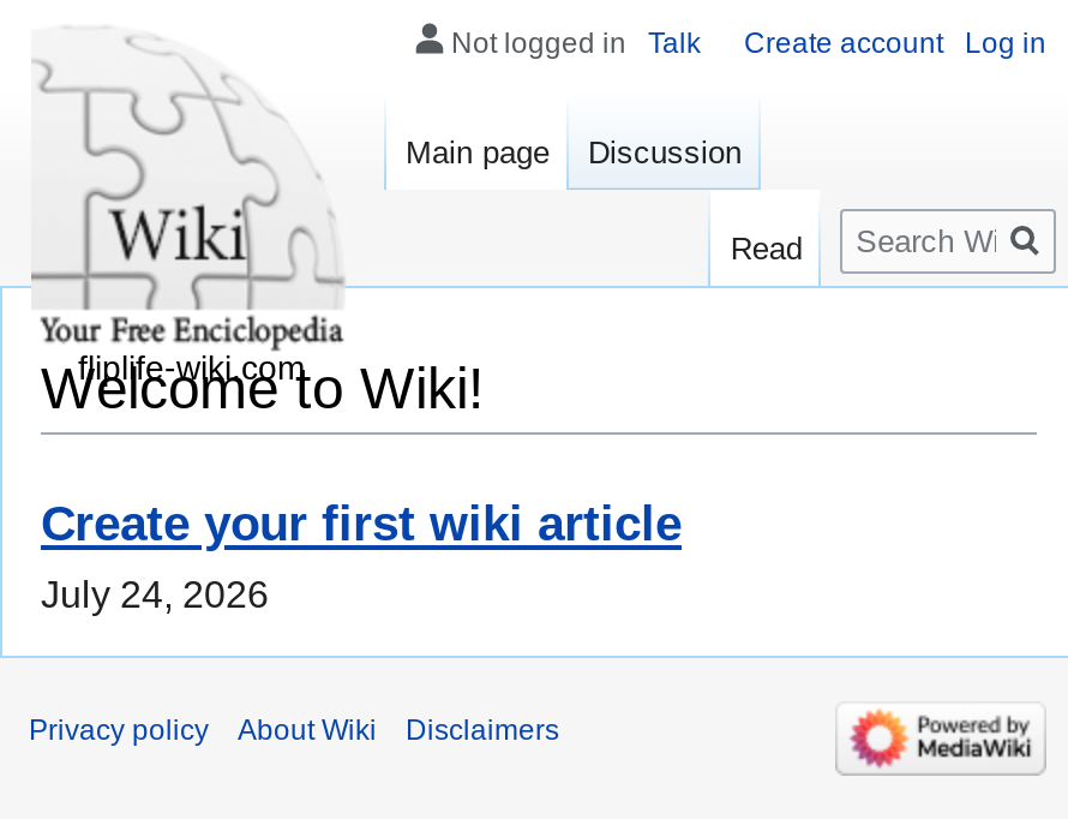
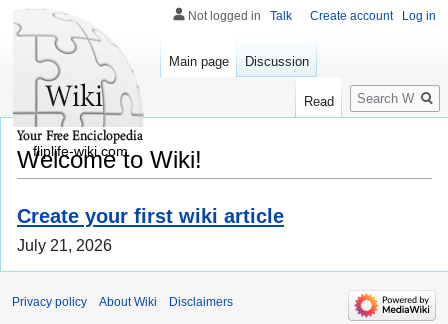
- July 24, 2026
+ July 21, 2026
